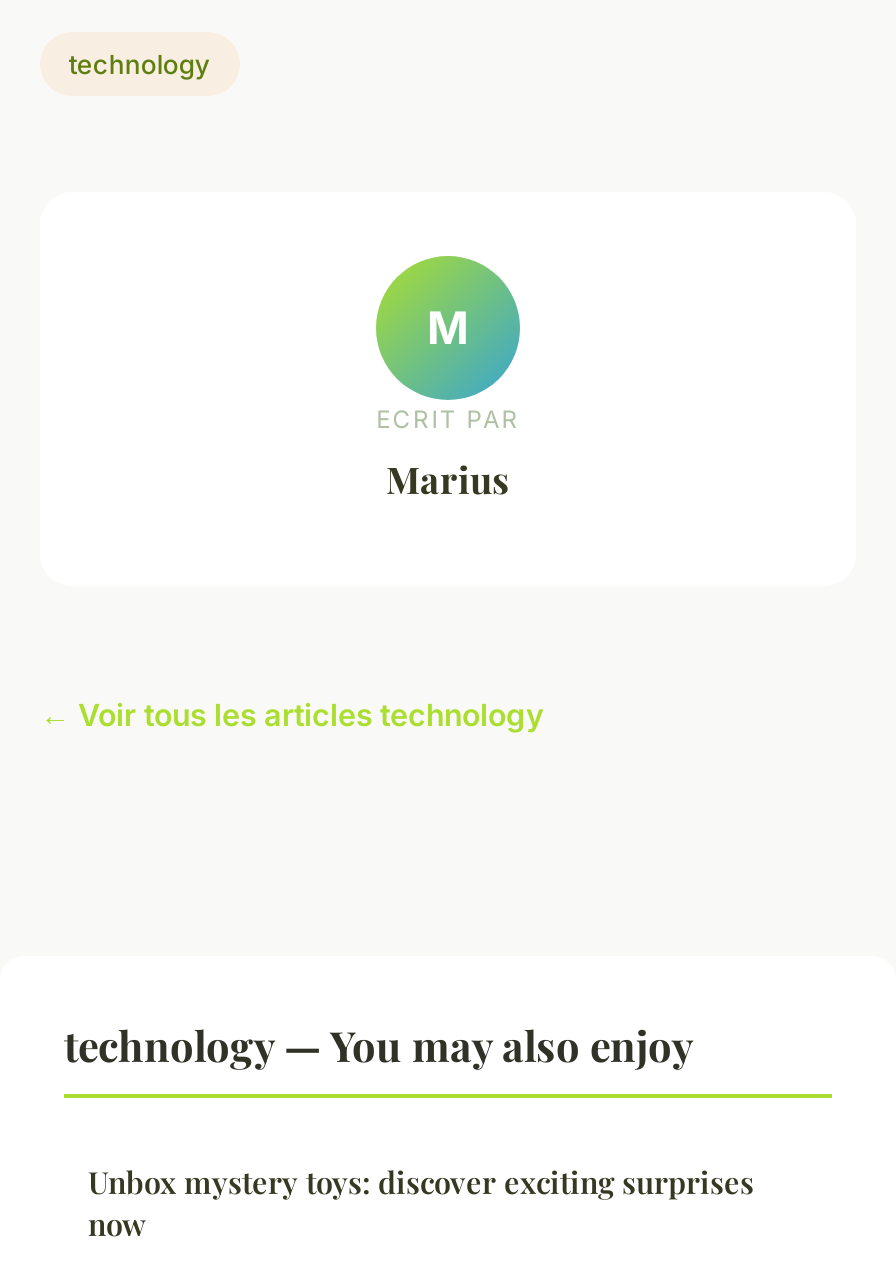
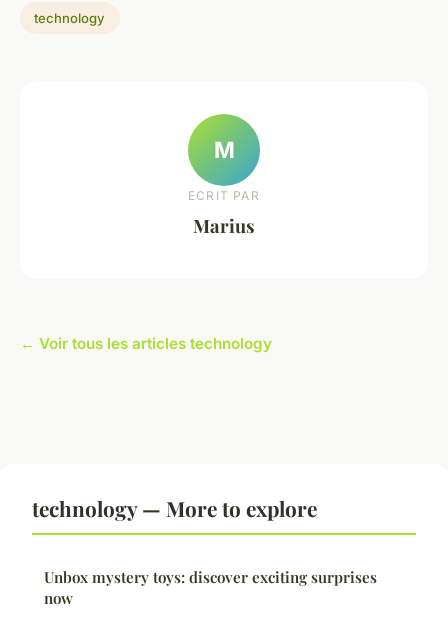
- technology — You may also enjoy
+ technology — More to explore
